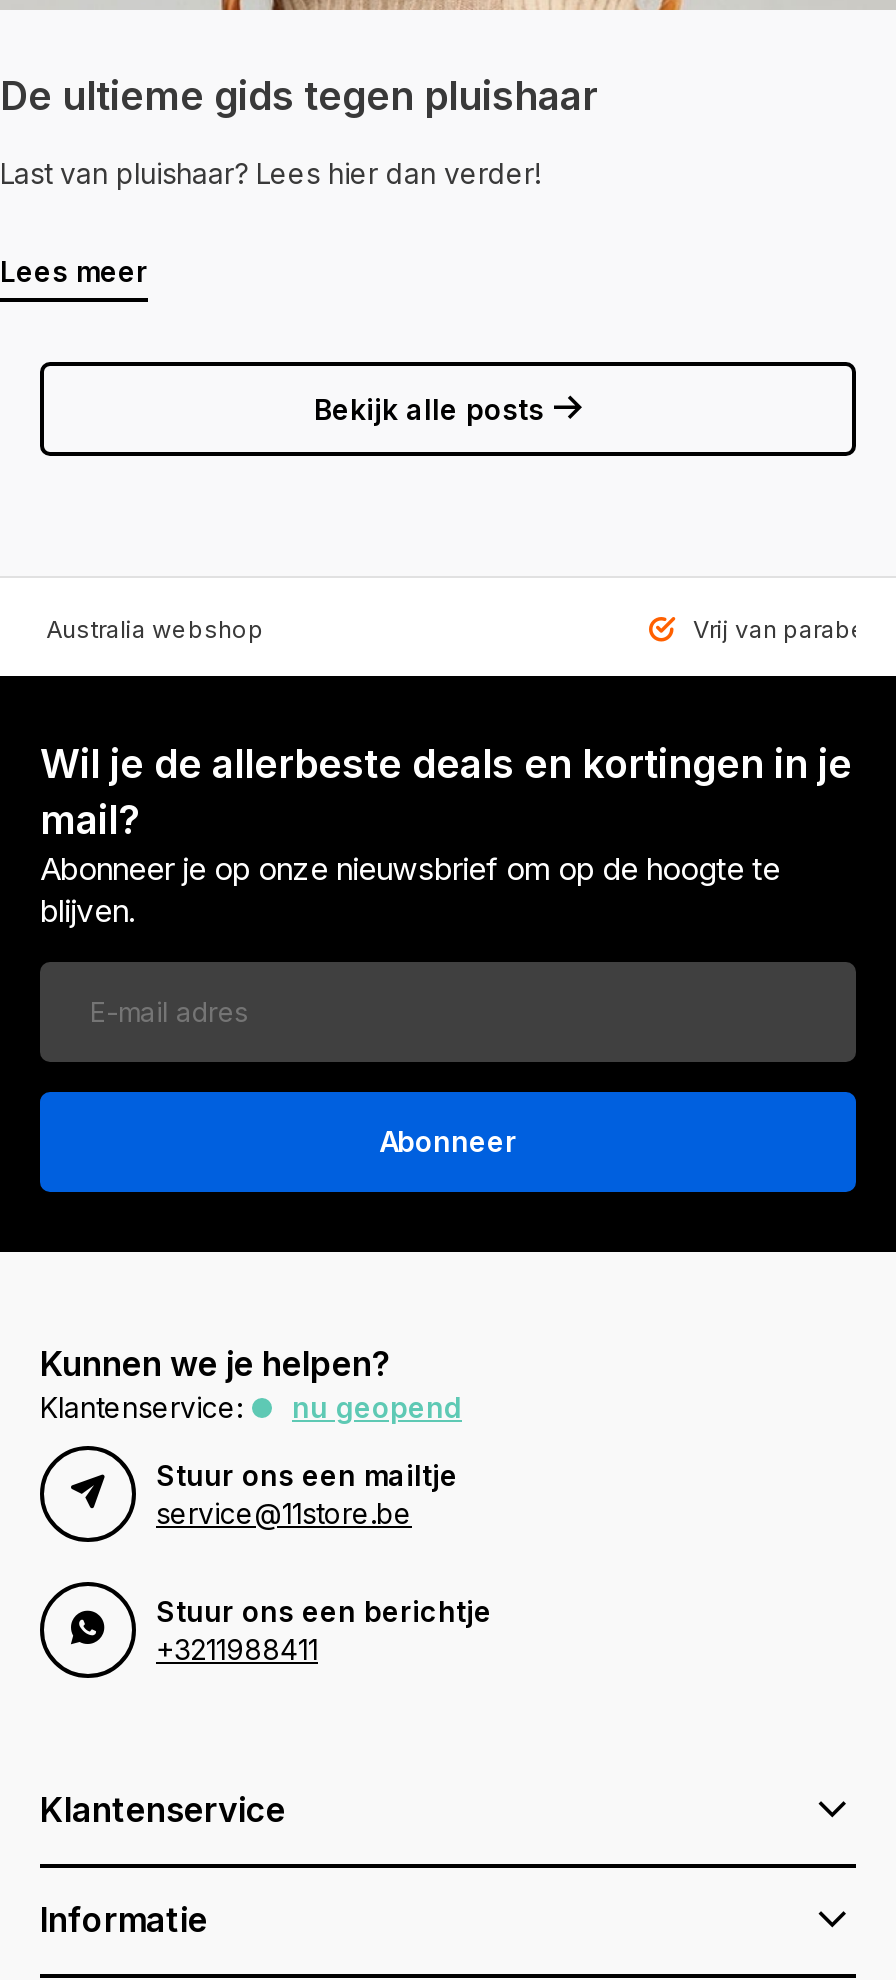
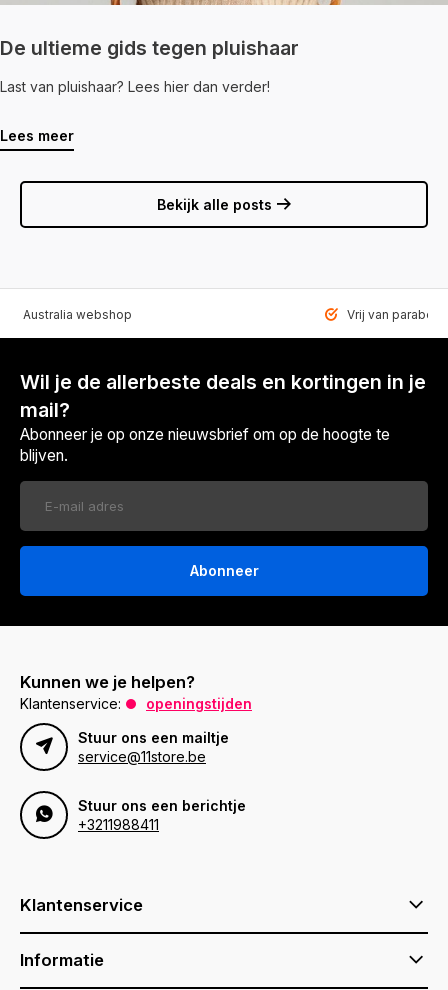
- nu geopend
+ openingstijden
